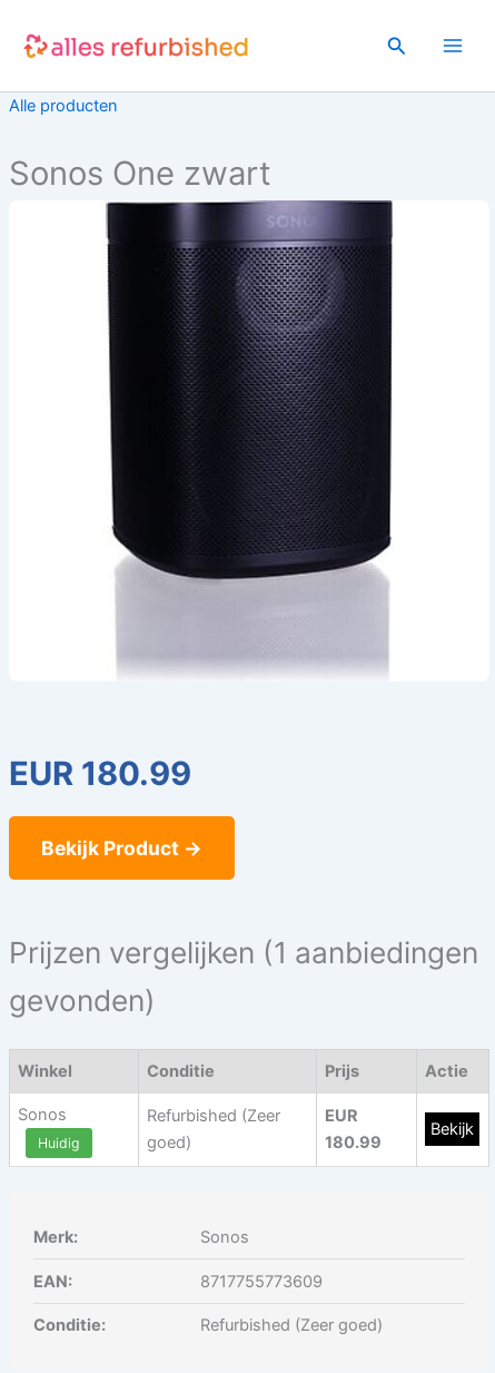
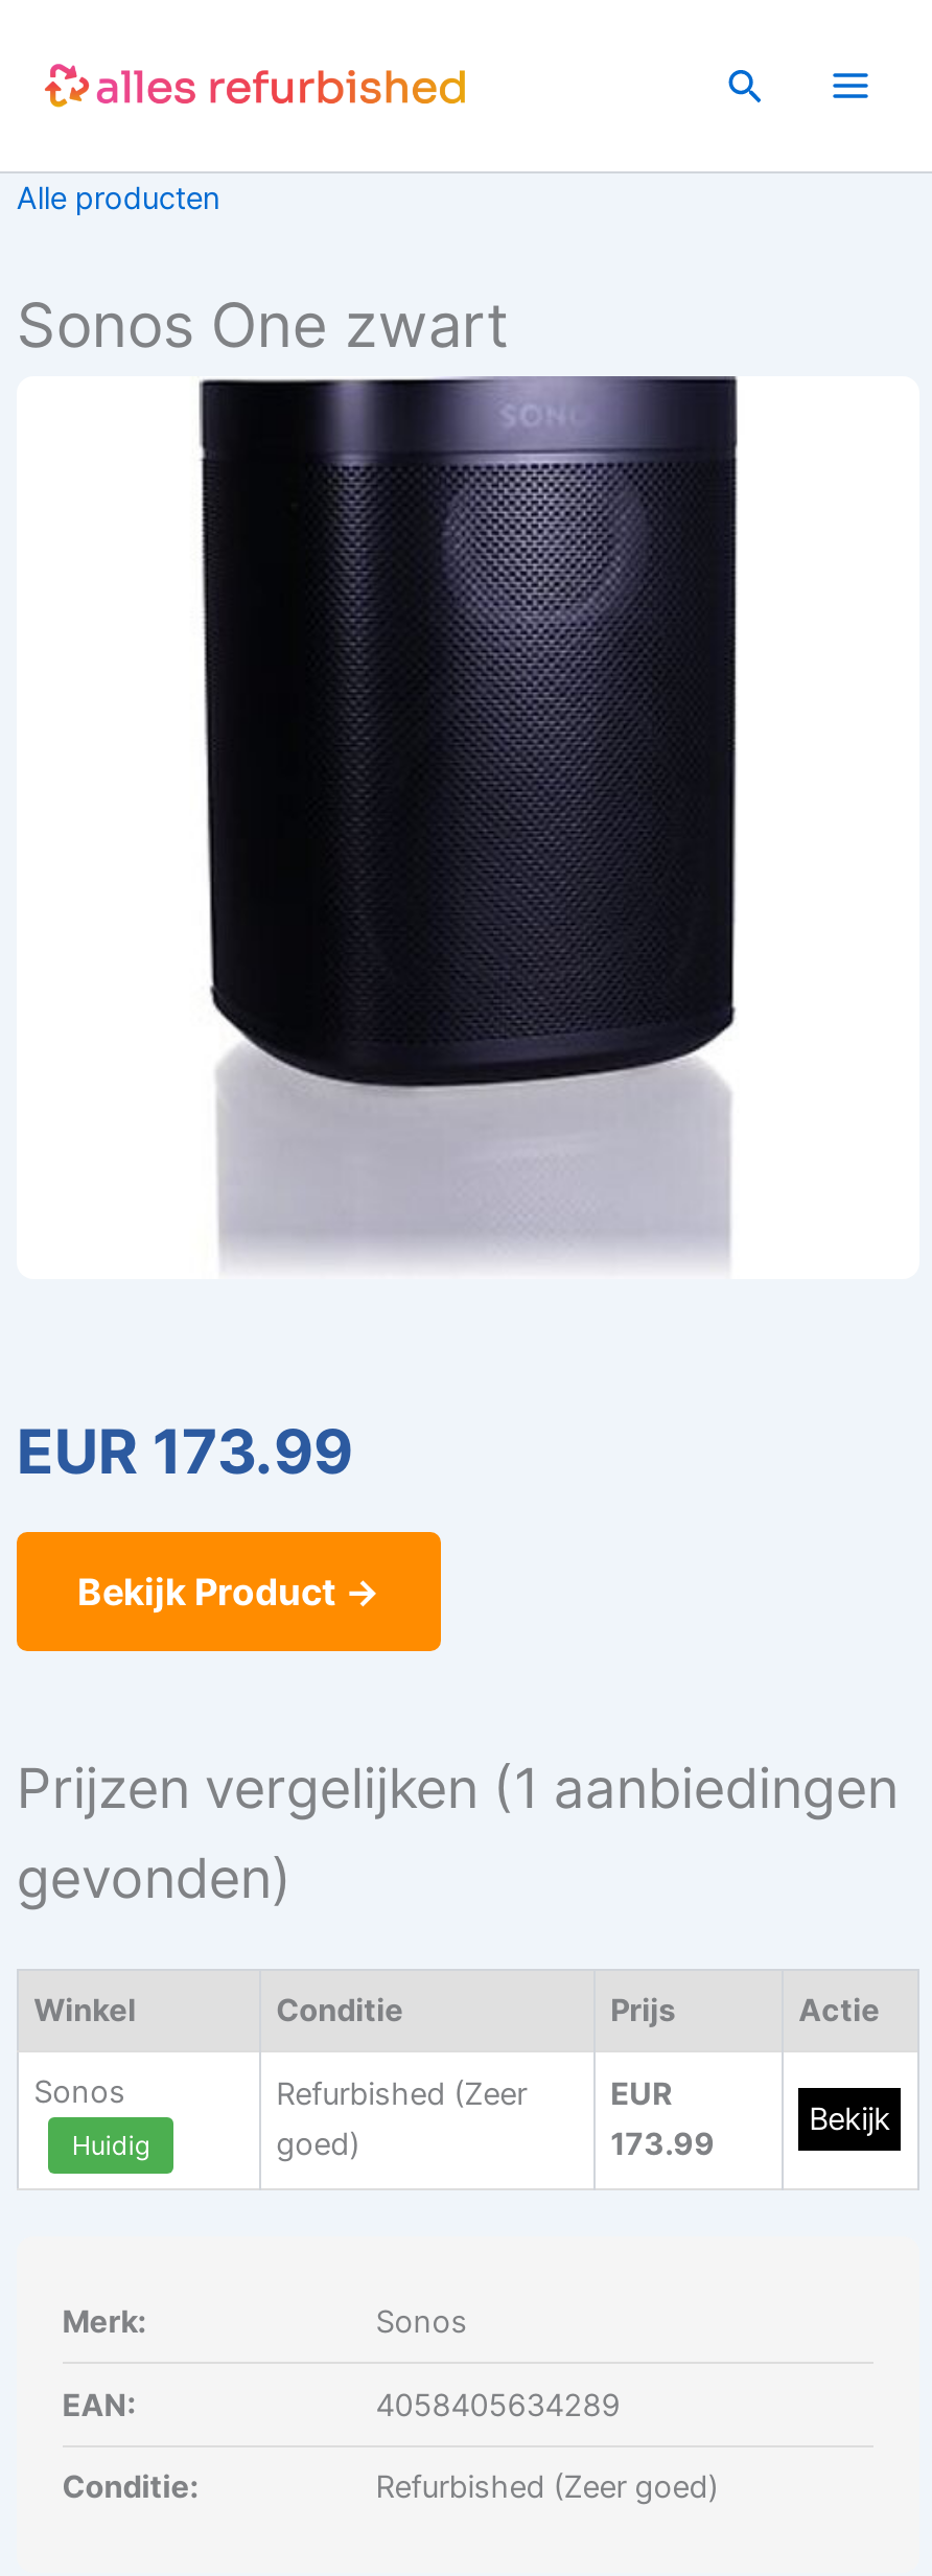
- EUR 180.99
+ EUR 173.99

- 180.99
+ 173.99

- 8717755773609
+ 4058405634289
